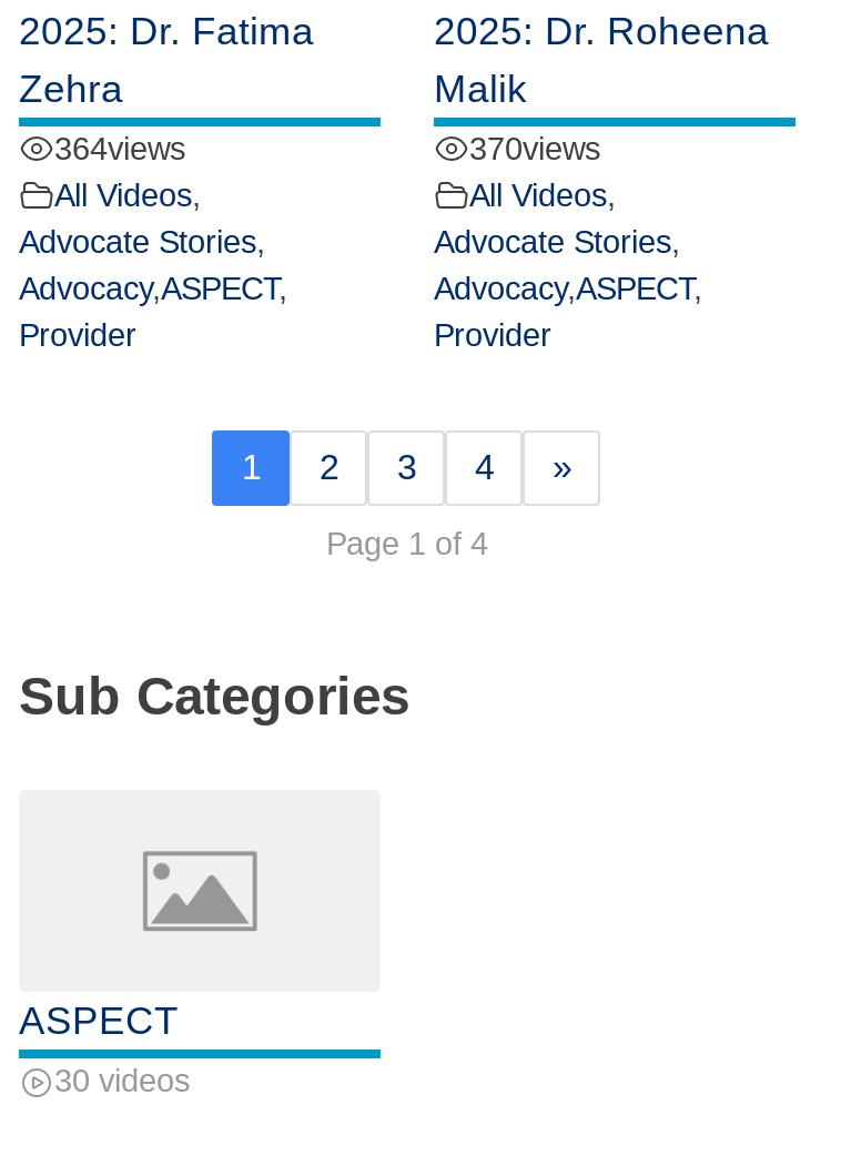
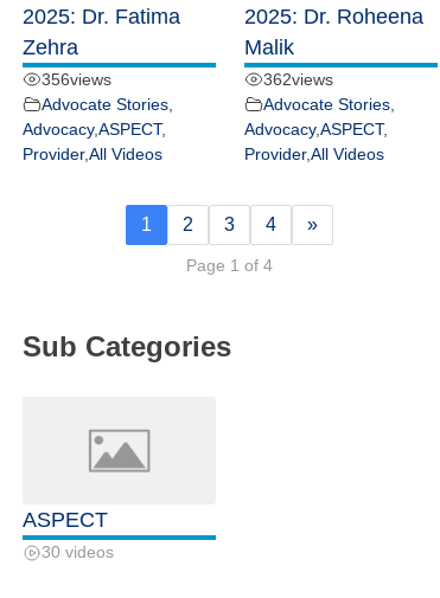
- 364views
- All Videos,
+ 356views

- 370views
- All Videos,
+ 362views

- Provider
+ Provider, All Videos

- Provider
+ Provider, All Videos
